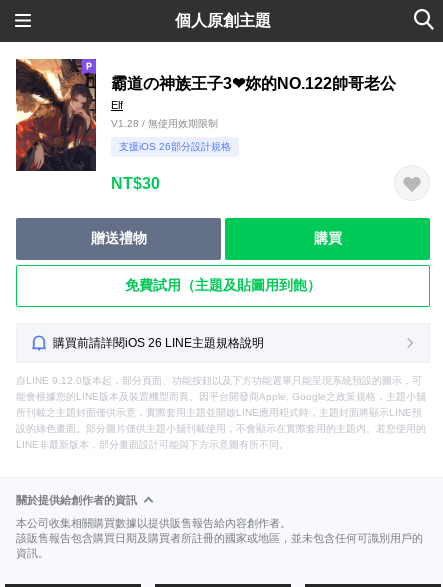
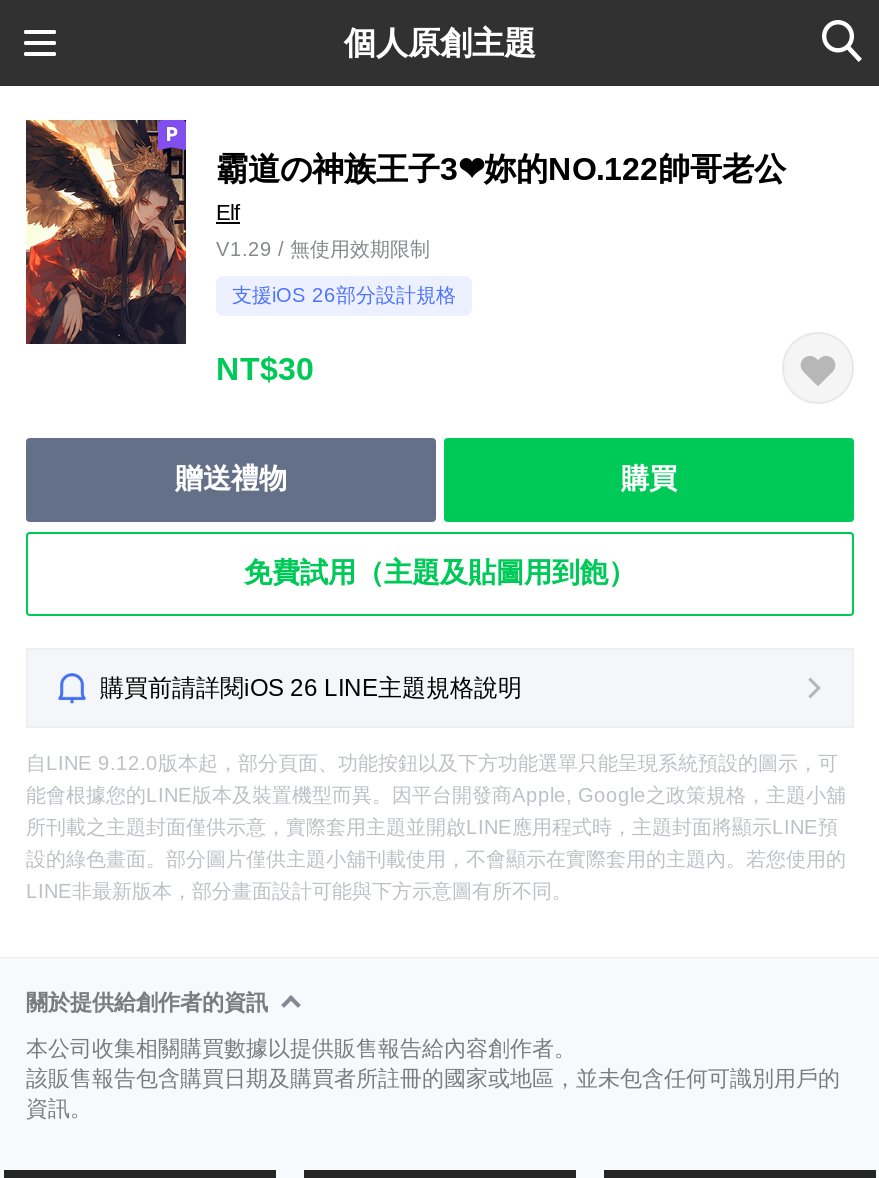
- V1.28 / 無使用效期限制
+ V1.29 / 無使用效期限制
